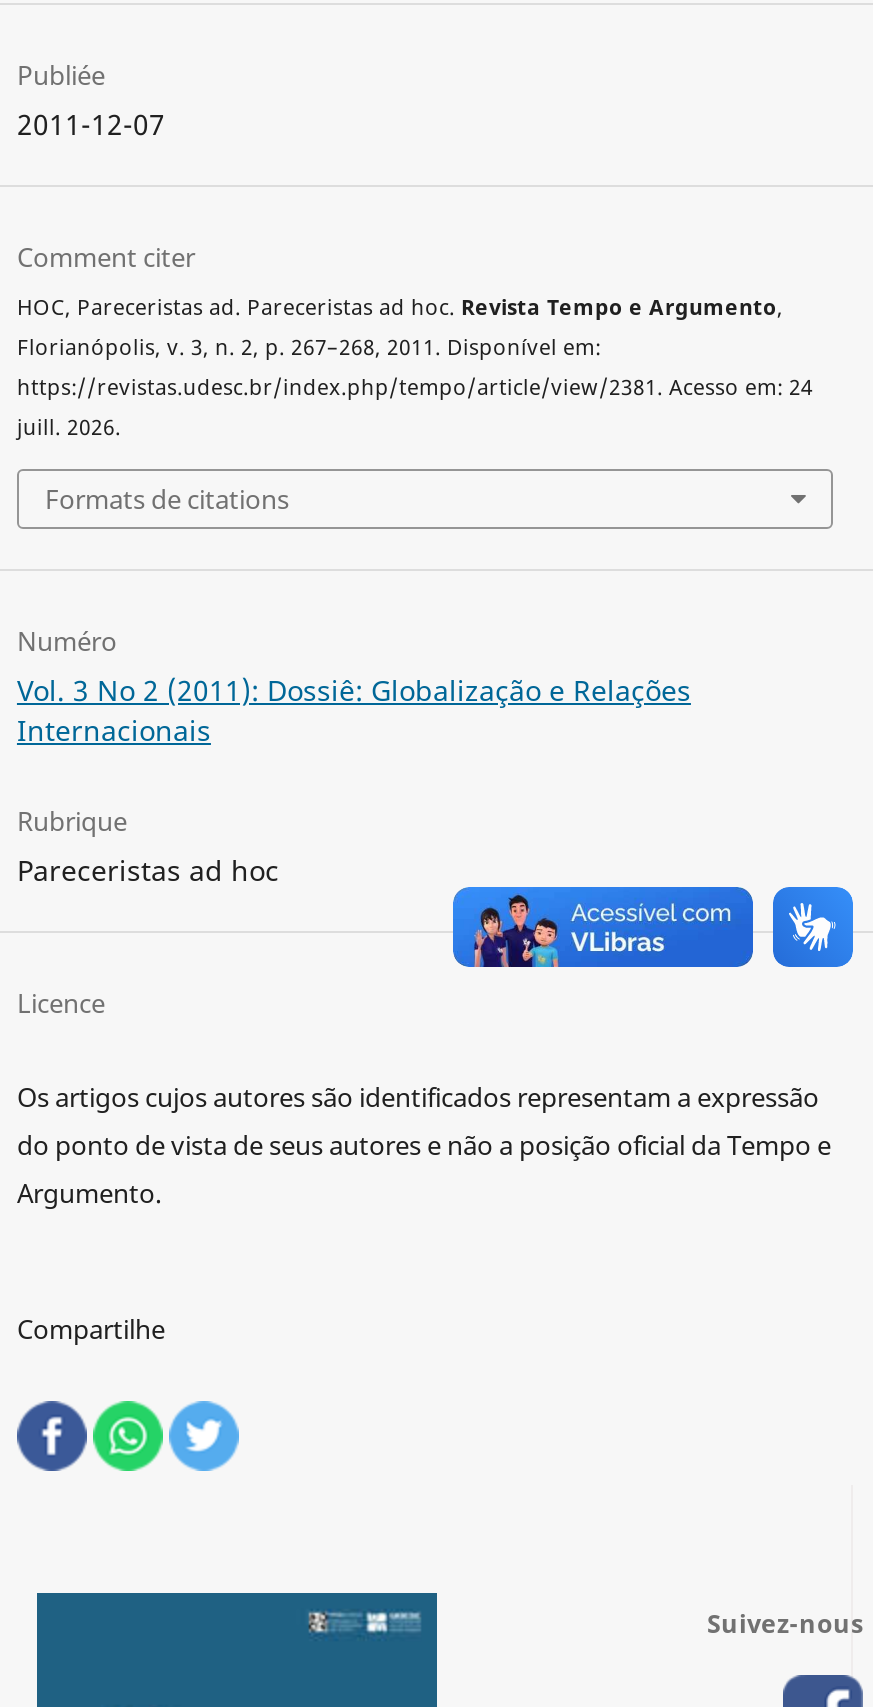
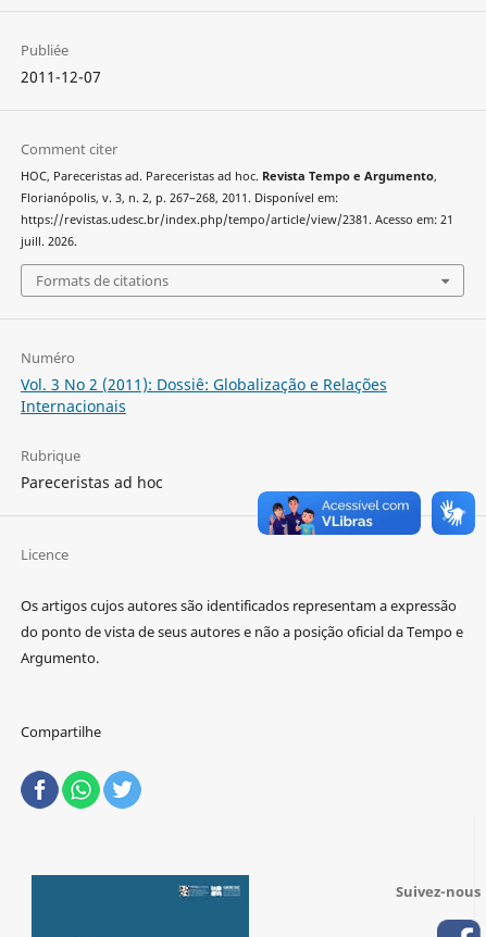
- https://revistas.udesc.br/index.php/tempo/article/view/2381. Acesso em: 24
+ https://revistas.udesc.br/index.php/tempo/article/view/2381. Acesso em: 21
